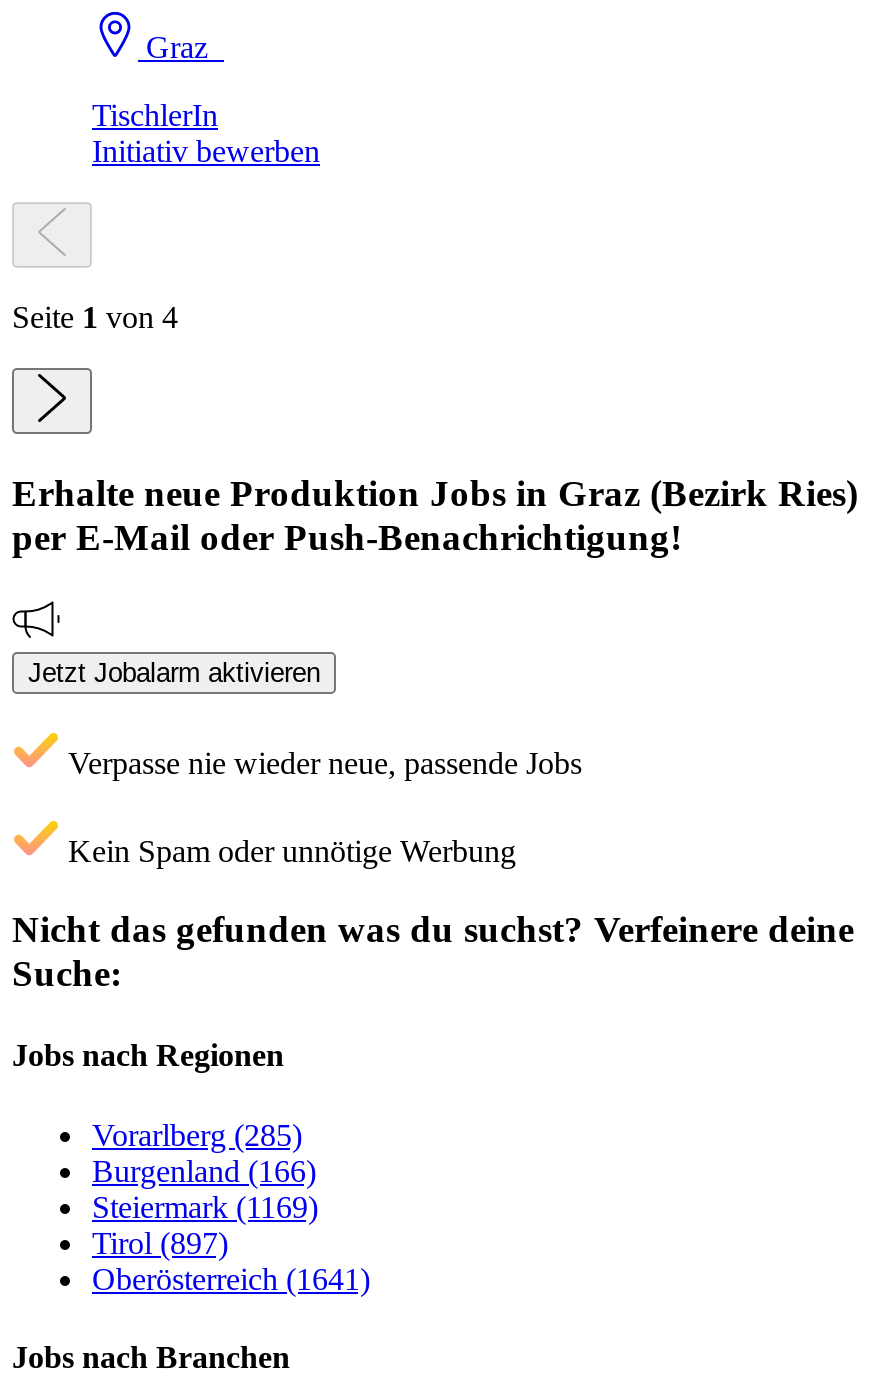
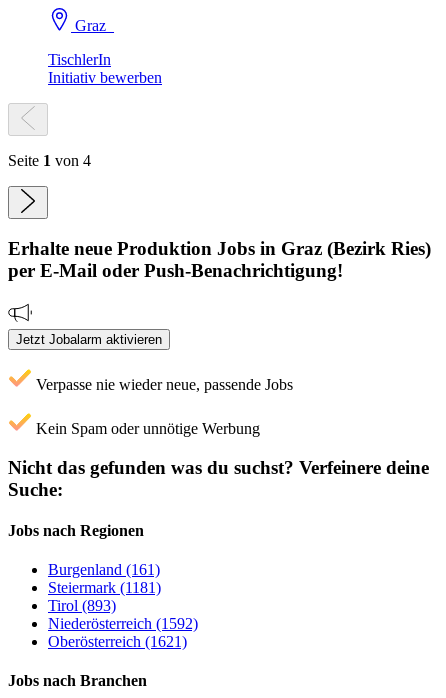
- Vorarlberg (285)
- Burgenland (166)
- Steiermark (1169)
- Tirol (897)
- Oberösterreich (1641)
+ Burgenland (161)
+ Steiermark (1181)
+ Tirol (893)
+ Niederösterreich (1592)
+ Oberösterreich (1621)
